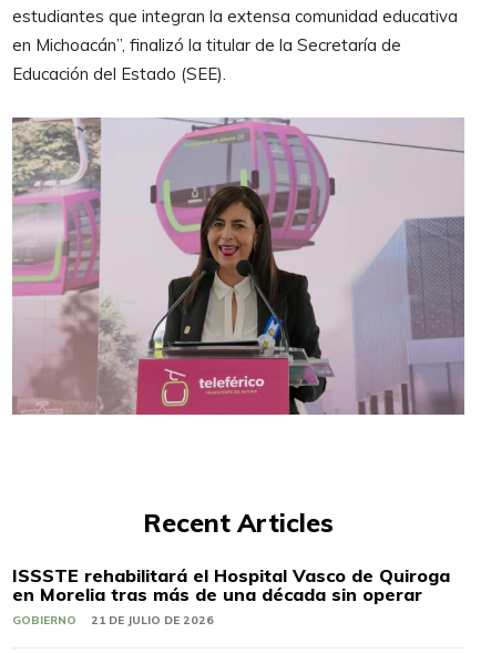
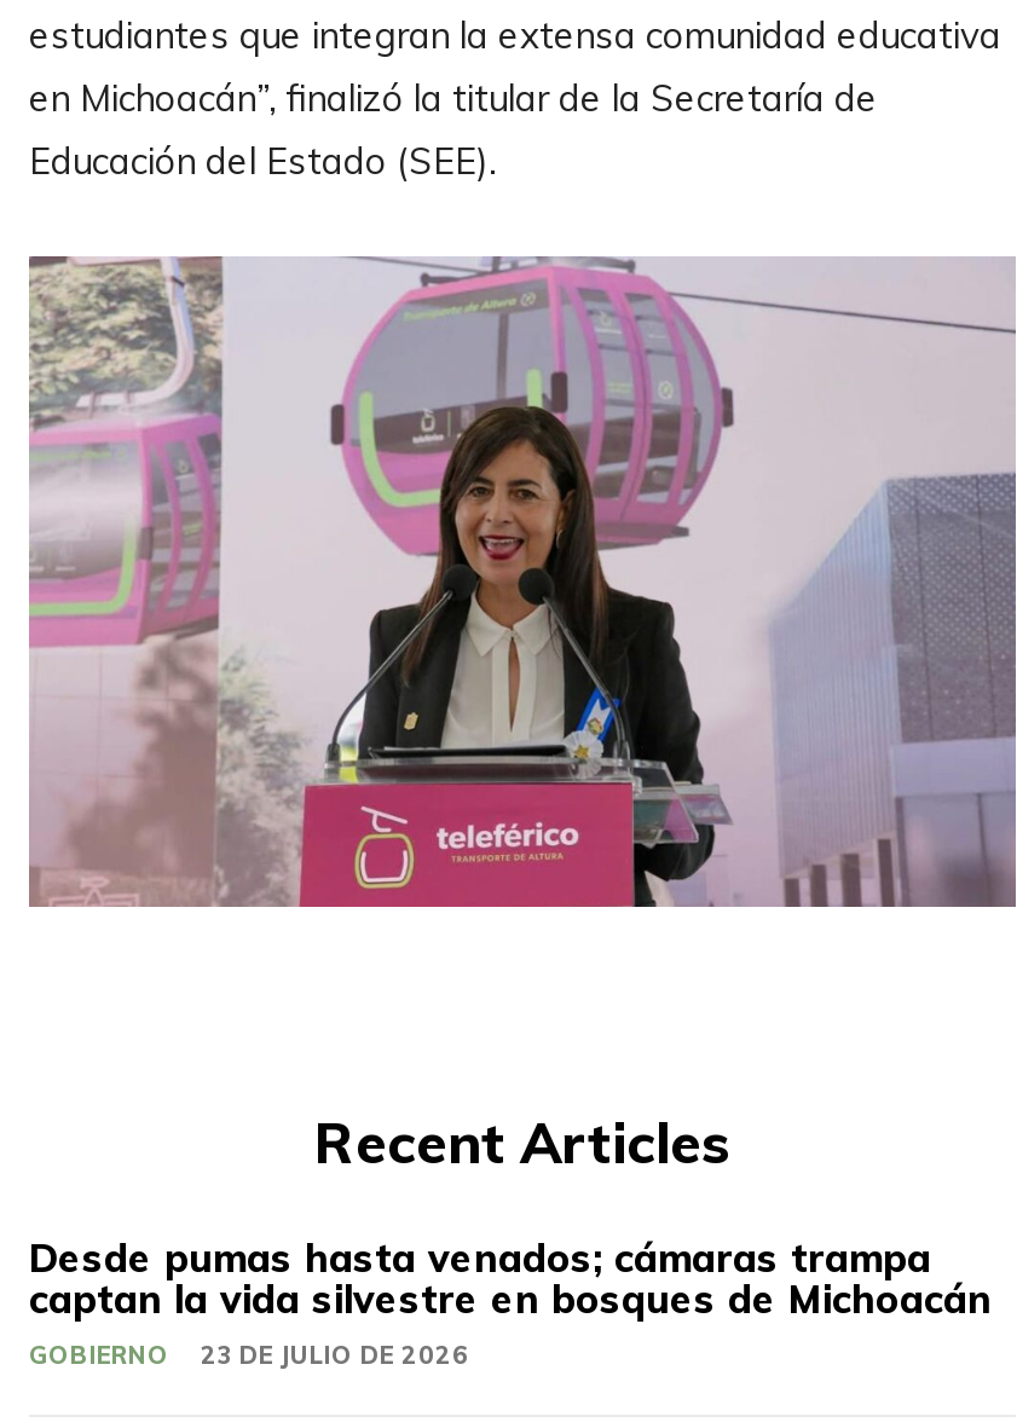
- ISSSTE rehabilitará el Hospital Vasco de Quiroga
- en Morelia tras más de una década sin operar
+ Desde pumas hasta venados; cámaras trampa
+ captan la vida silvestre en bosques de Michoacán

- GOBIERNO 21 DE JULIO DE 2026
+ GOBIERNO 23 DE JULIO DE 2026
